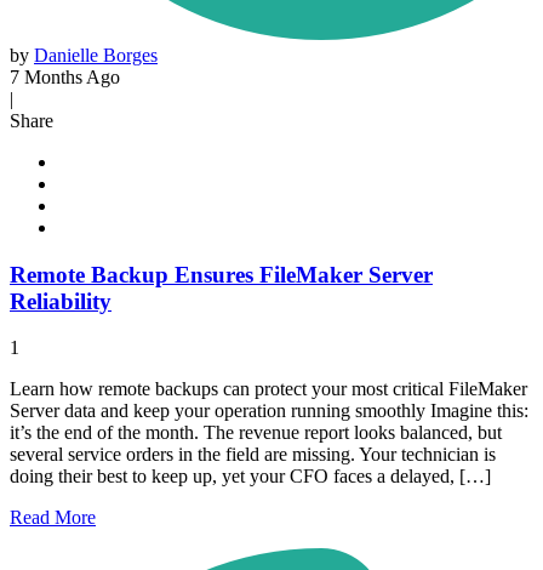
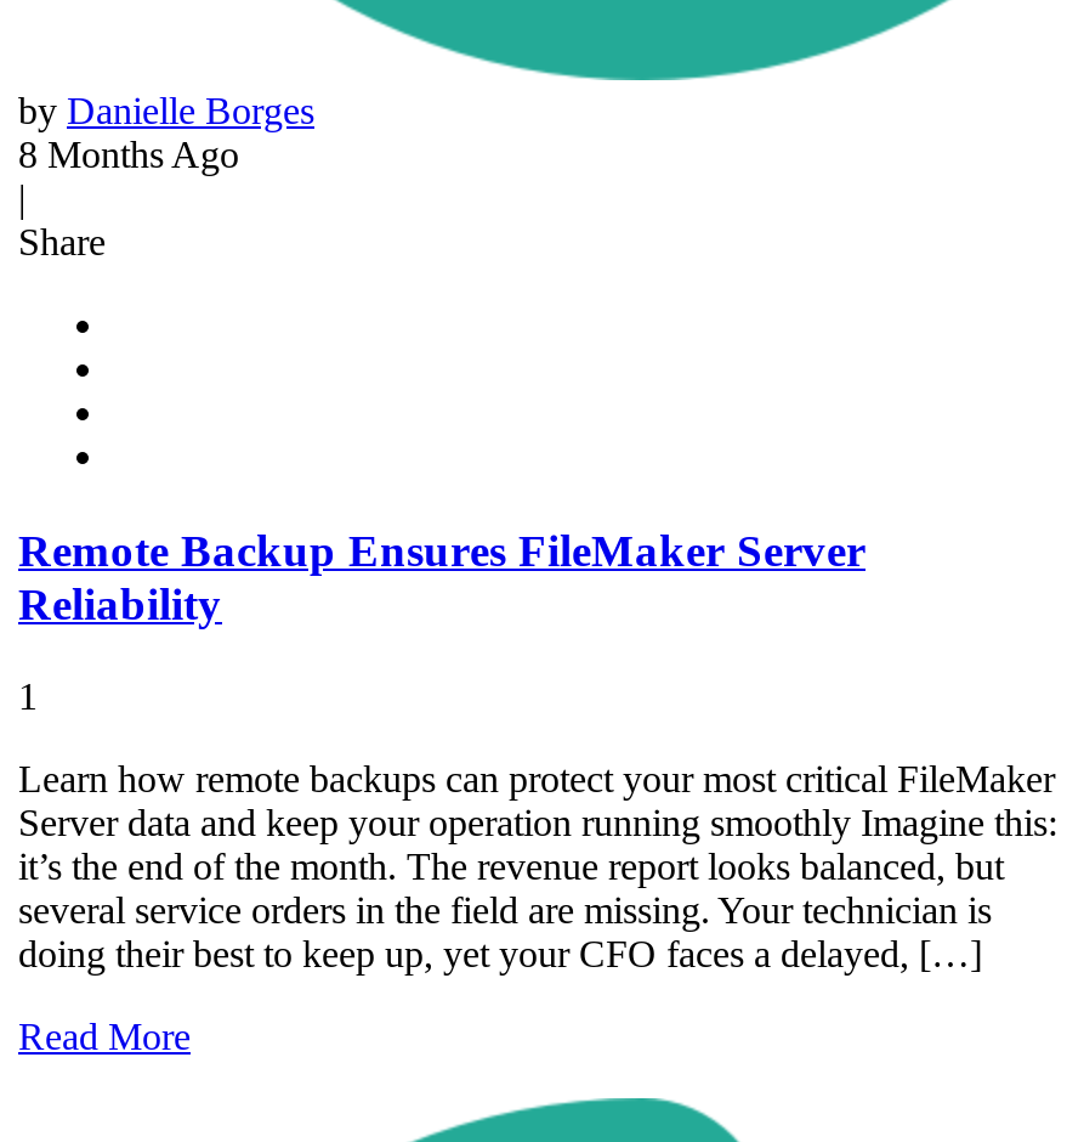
- 7 Months Ago
+ 8 Months Ago
